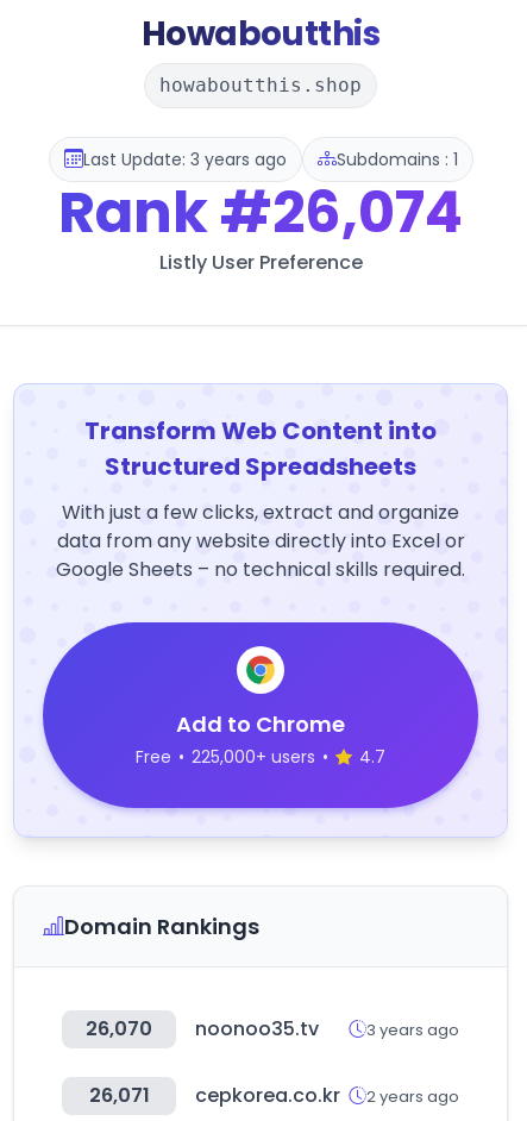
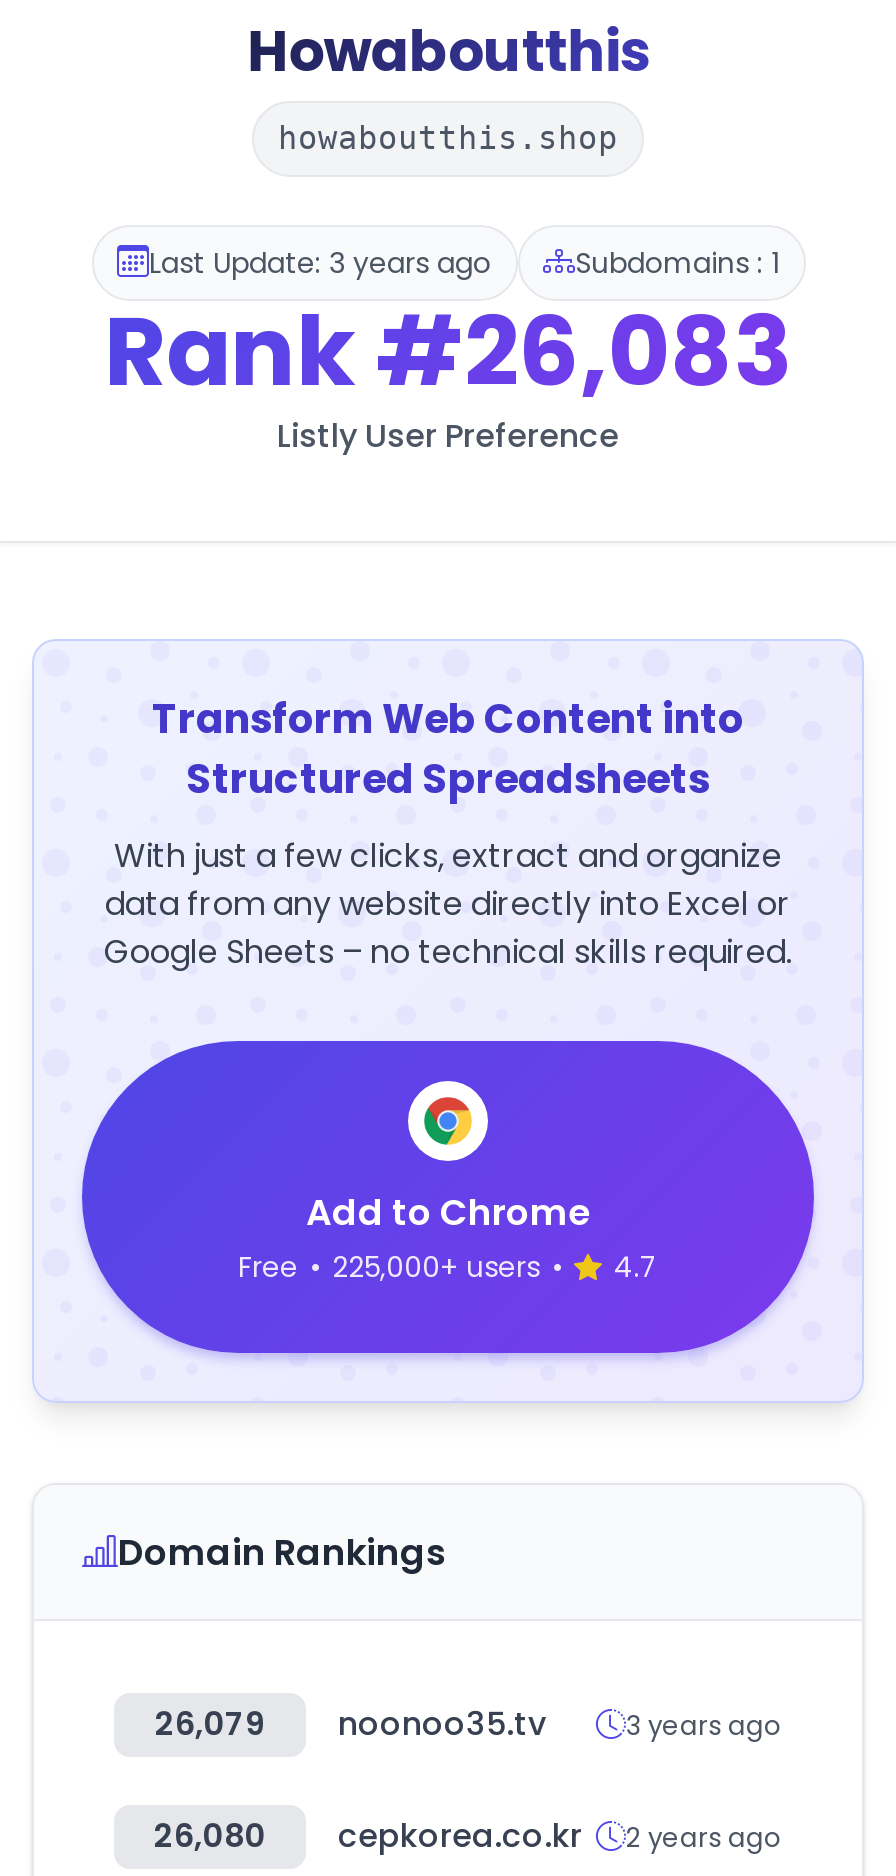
- Rank #26,074
+ Rank #26,083

- 26,070 noonoo35.tv
+ 26,079 noonoo35.tv

- 26,071 cepkorea.co.kr 2 years ago
+ 26,080 cepkorea.co.kr 2 years ago
